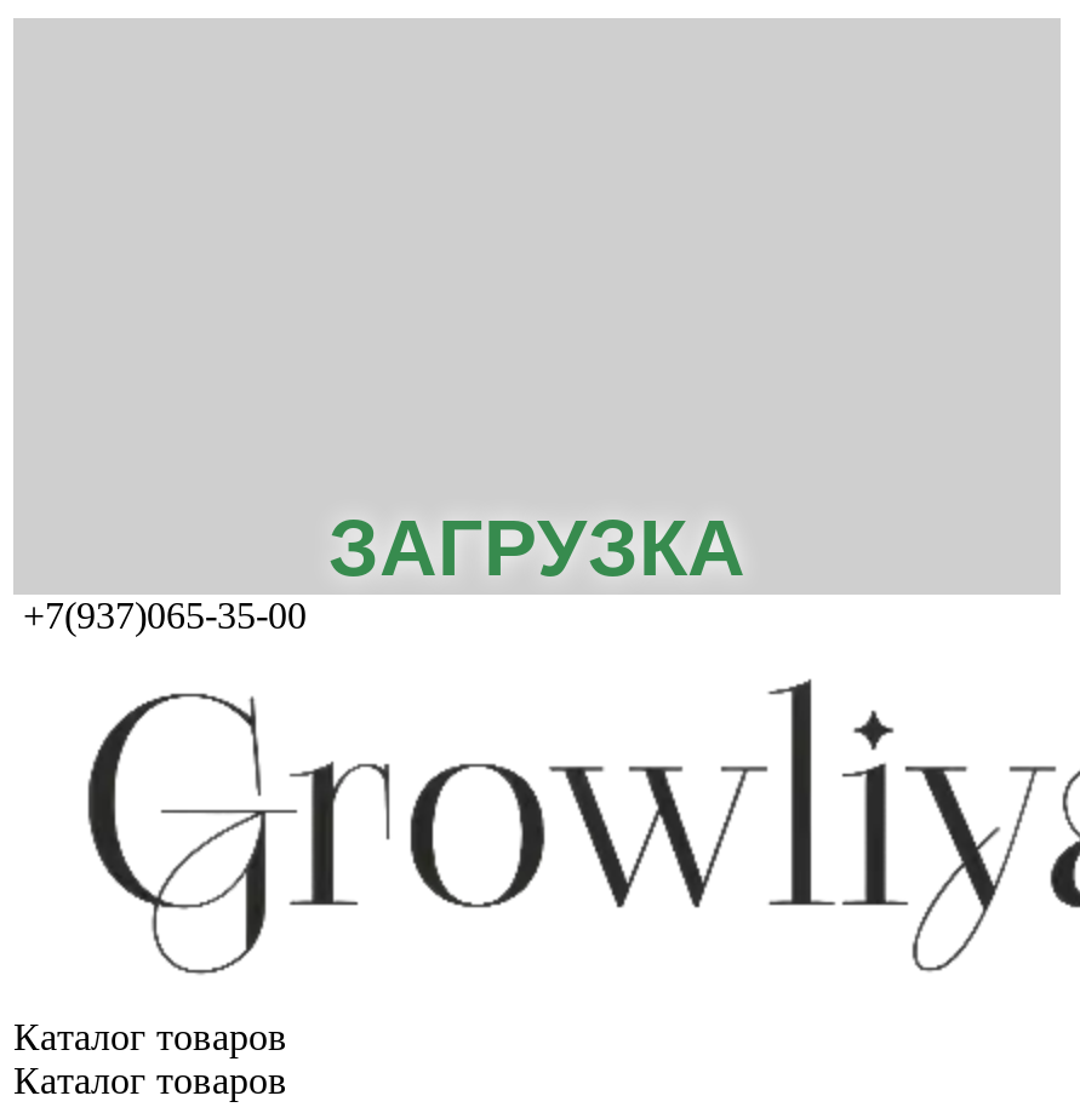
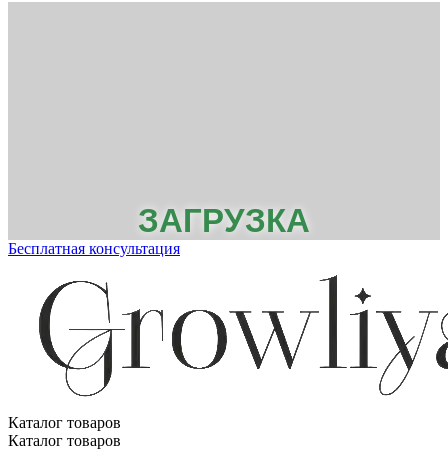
- +7(937)065-35-00
+ Бесплатная консультация
